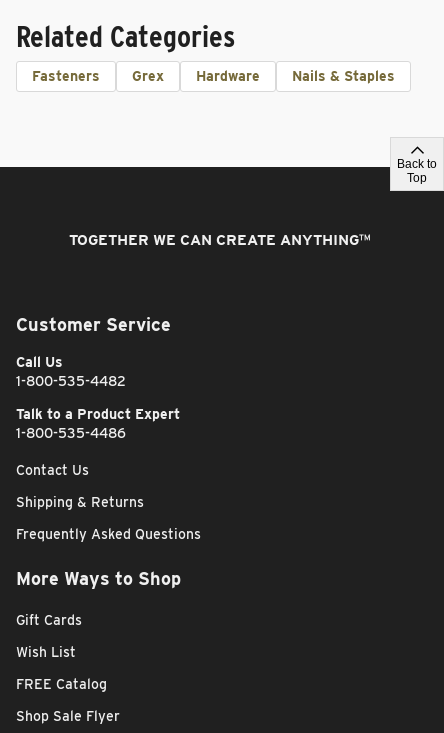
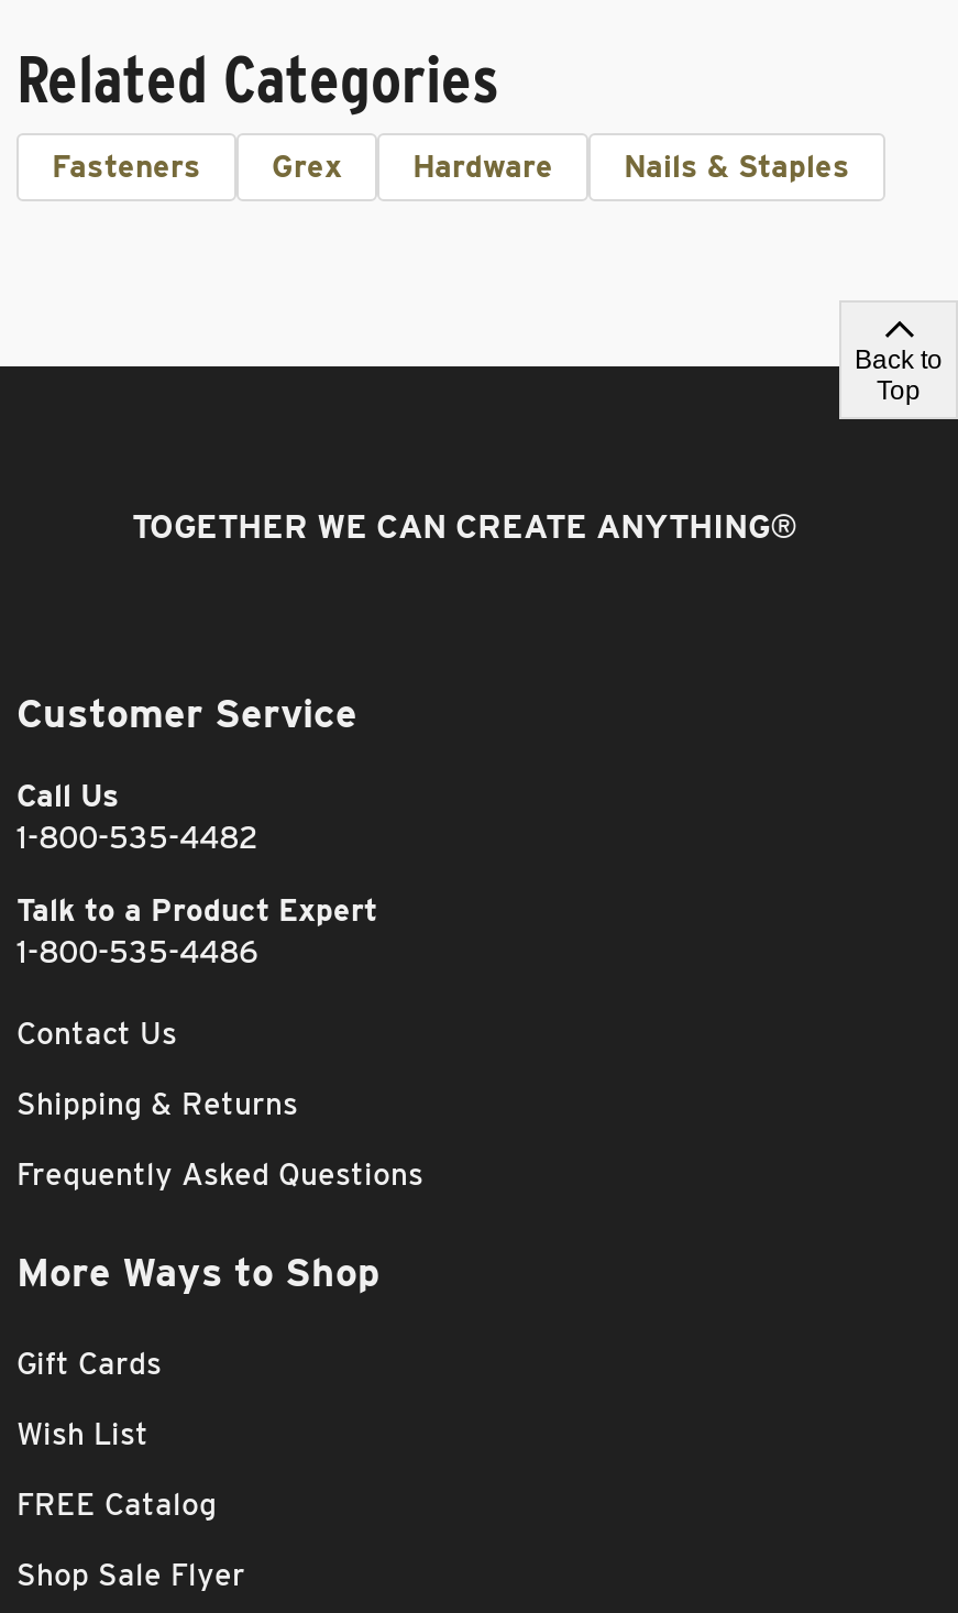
- TOGETHER WE CAN CREATE ANYTHING™
+ TOGETHER WE CAN CREATE ANYTHING®
